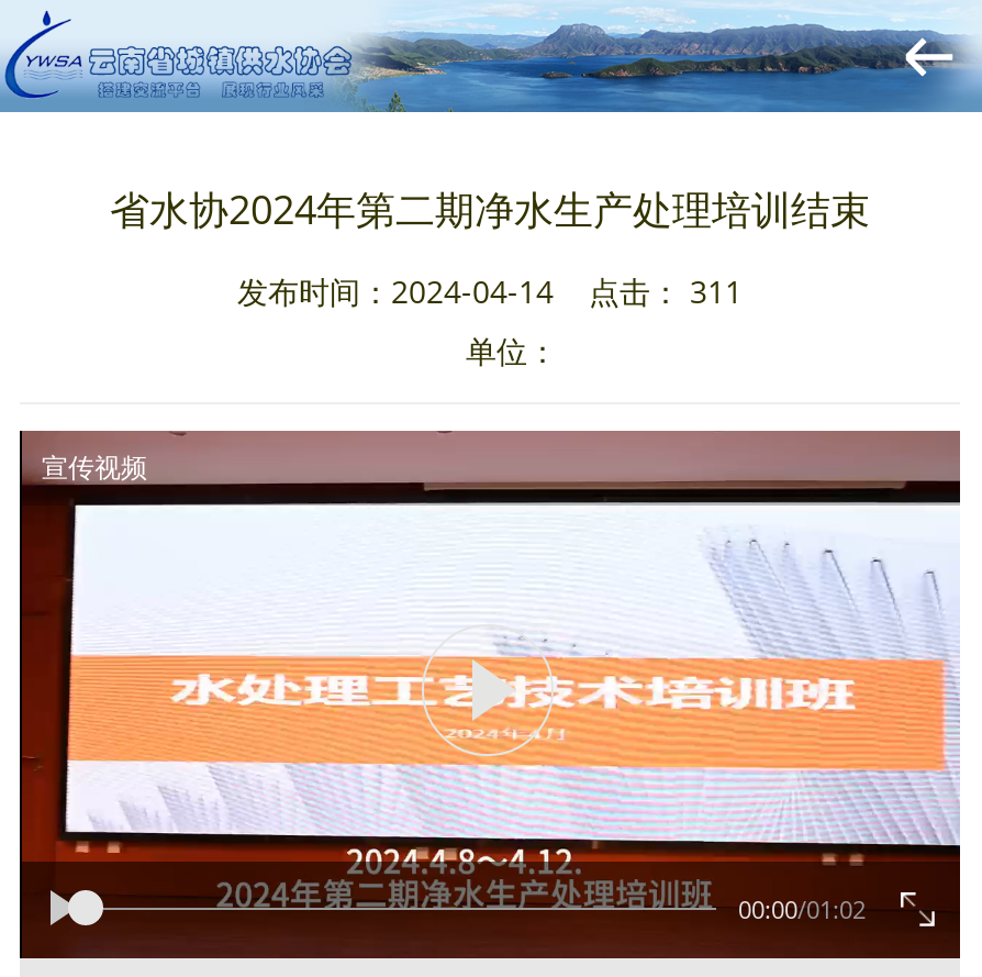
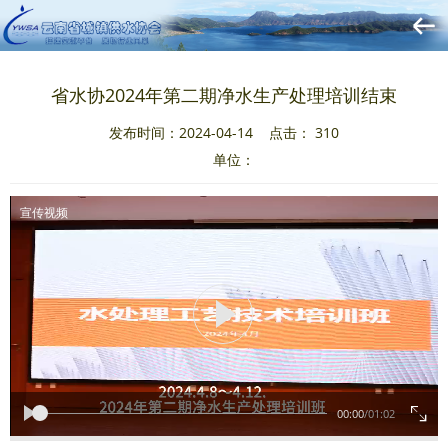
- 发布时间：2024-04-14 点击： 311
+ 发布时间：2024-04-14 点击： 310
